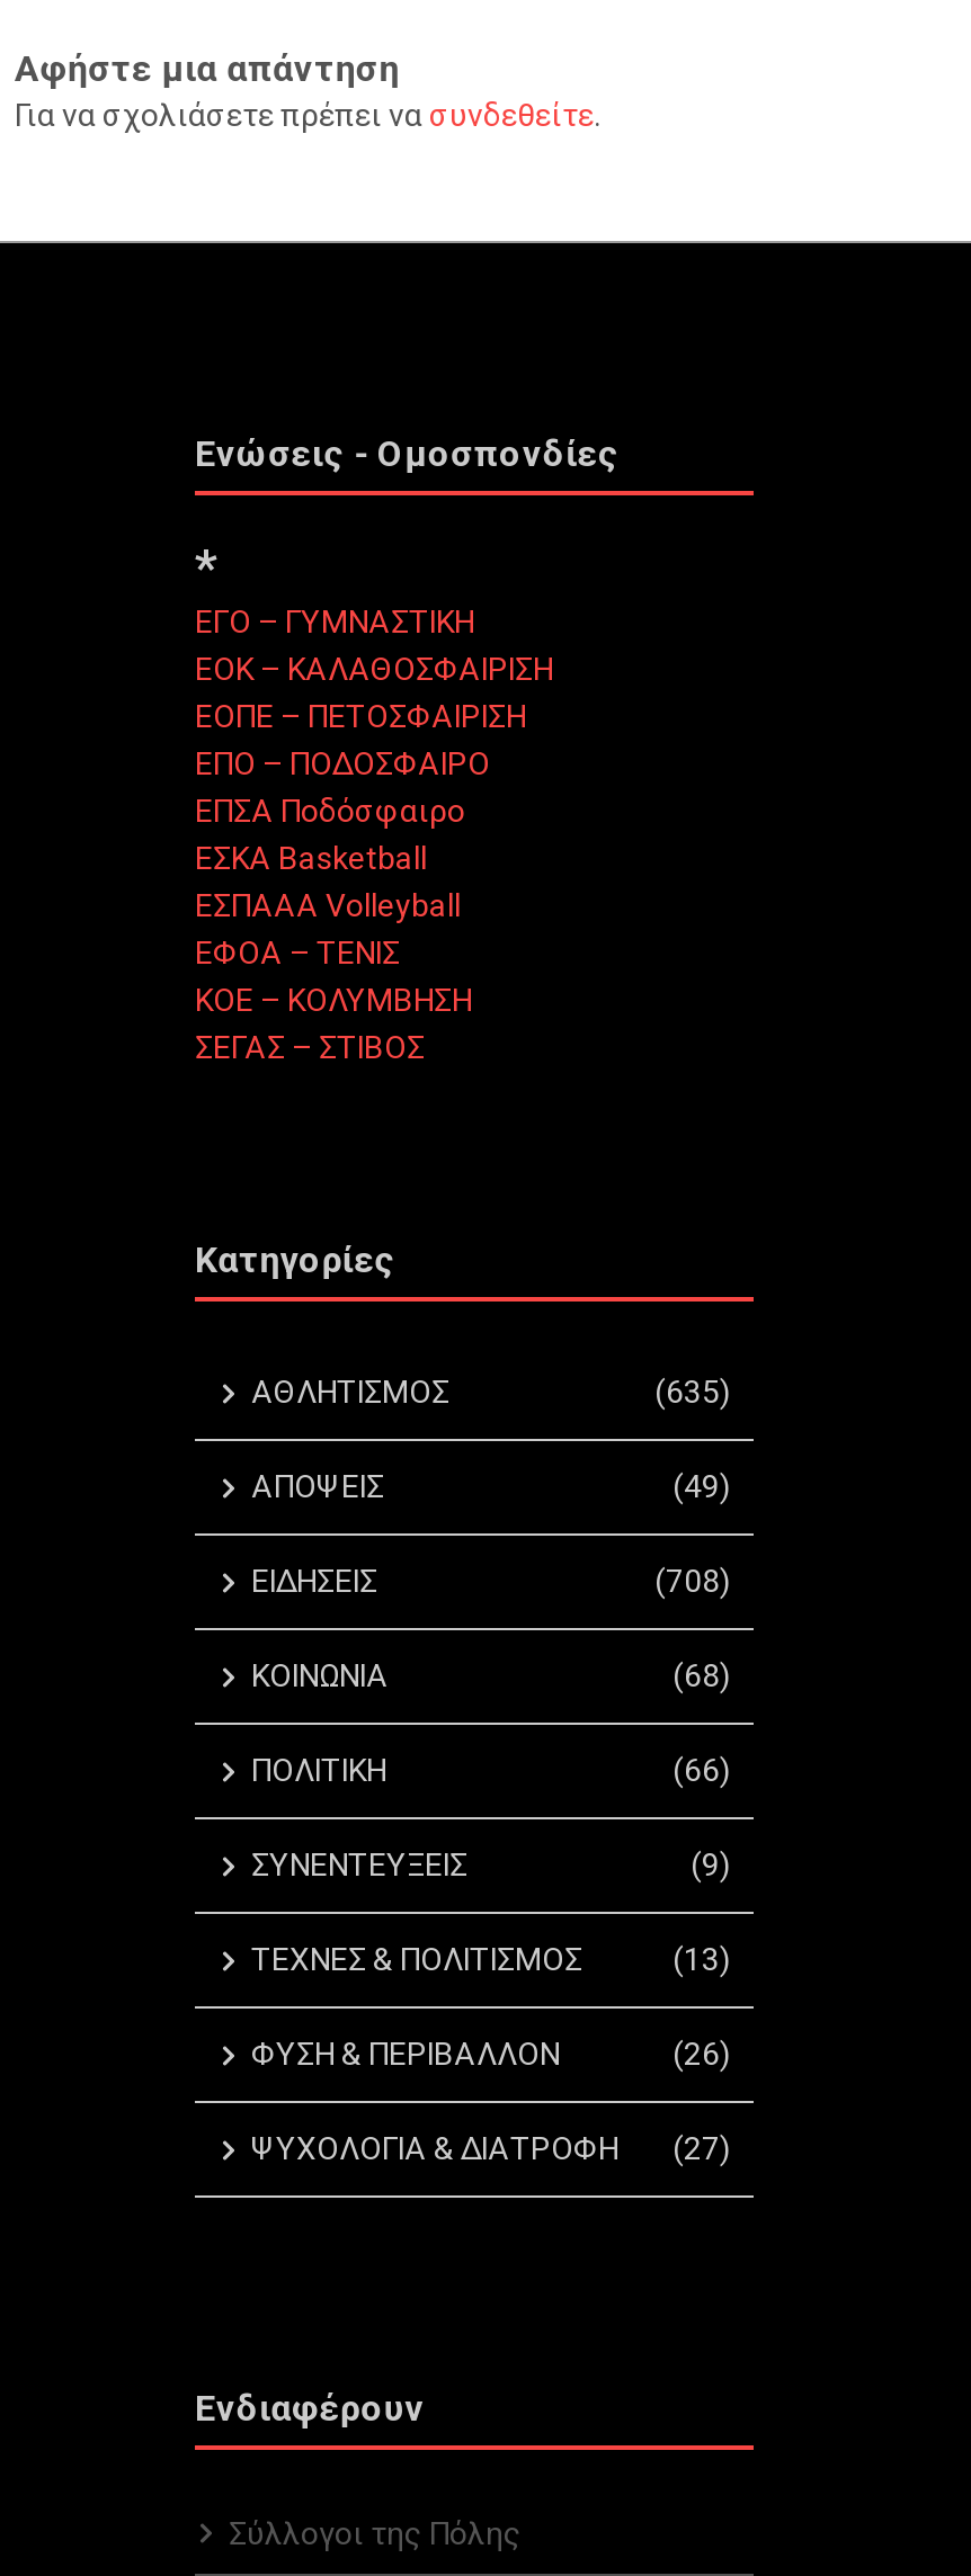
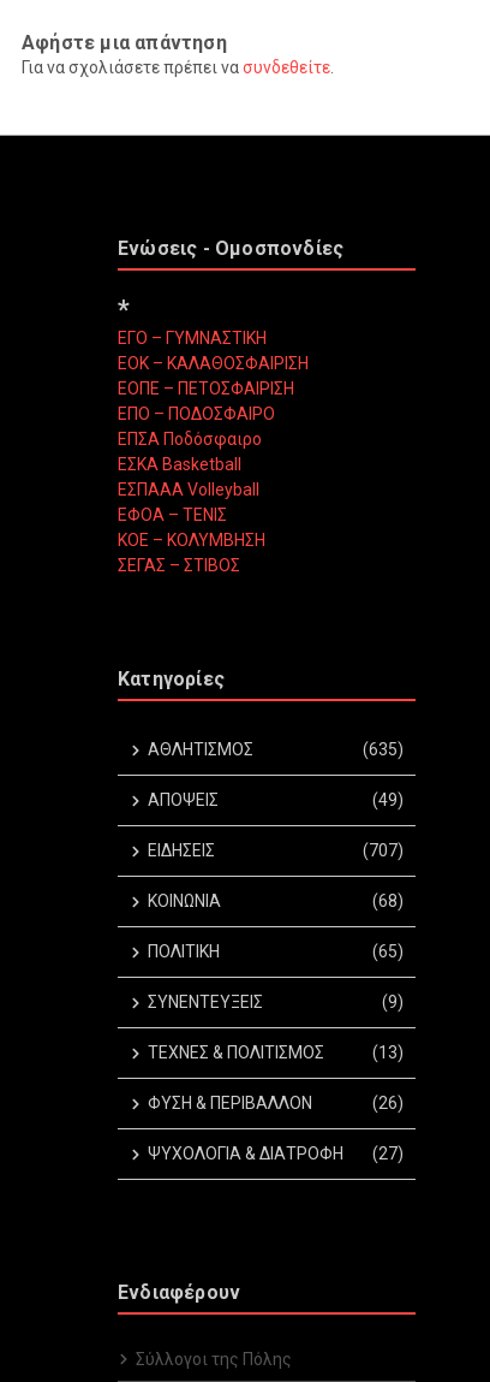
- (708)
+ (707)

- (66)
+ (65)
